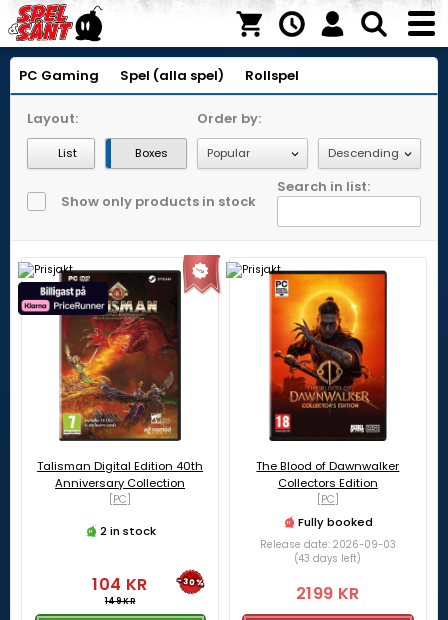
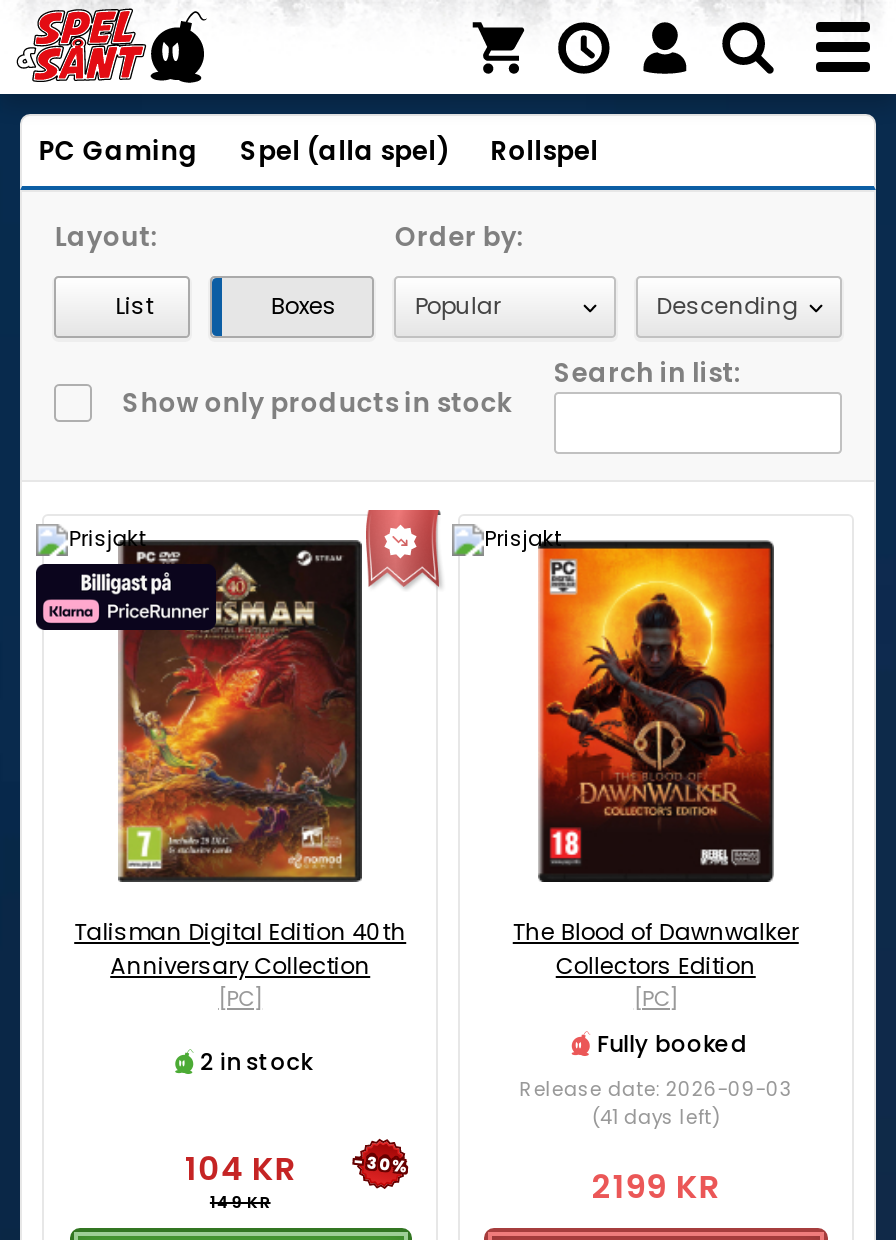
- (43 days left)
+ (41 days left)
